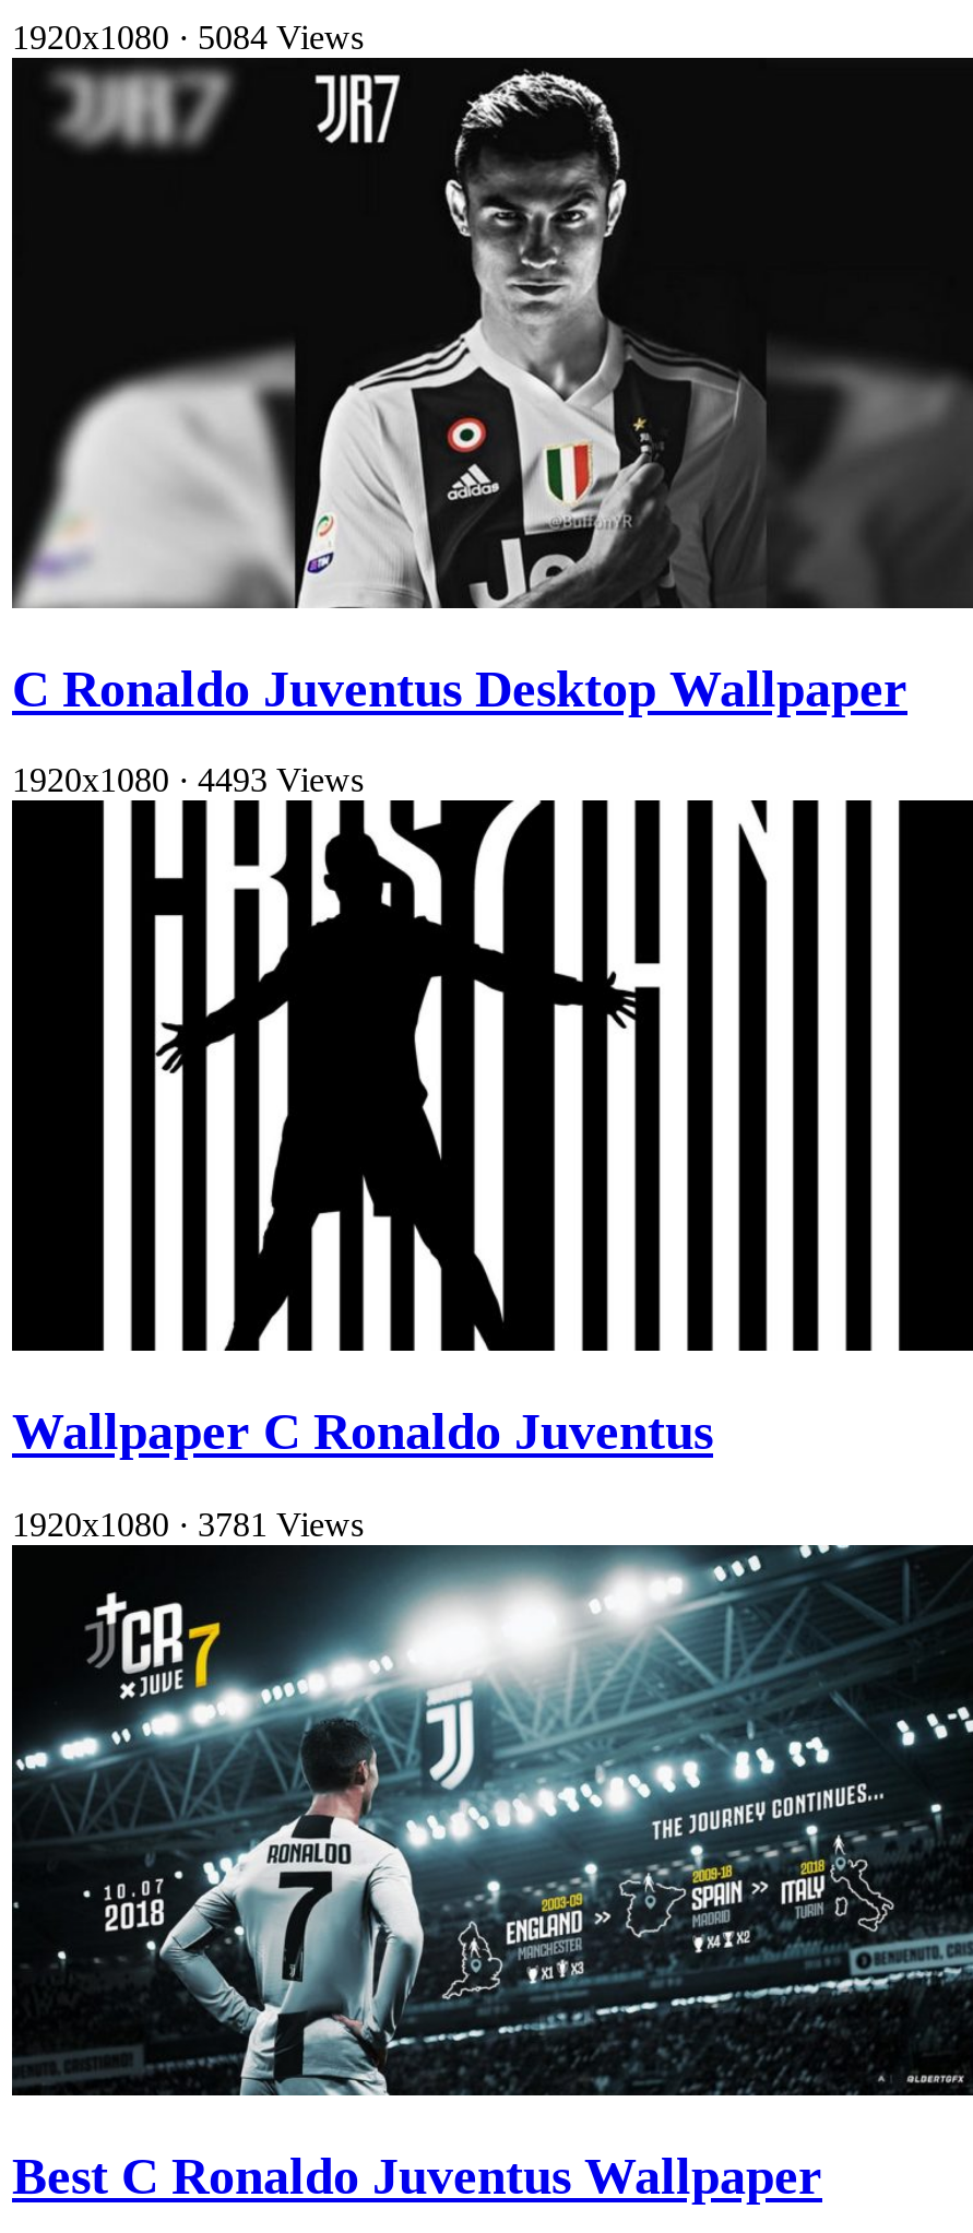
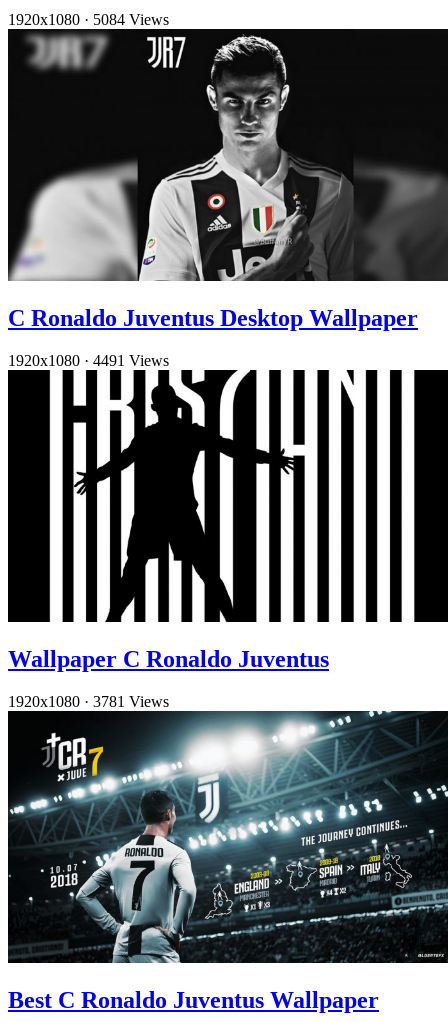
- 1920x1080 · 4493 Views
+ 1920x1080 · 4491 Views
